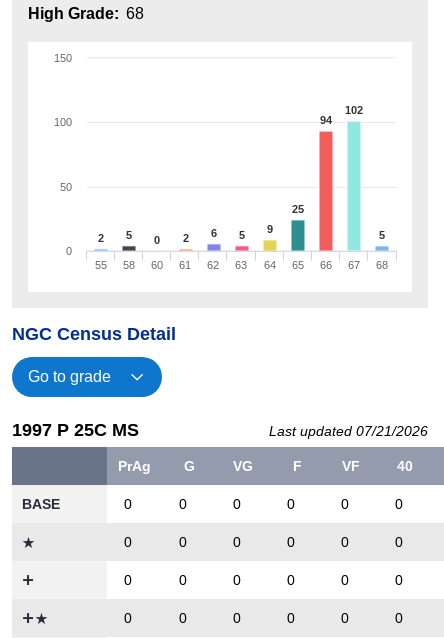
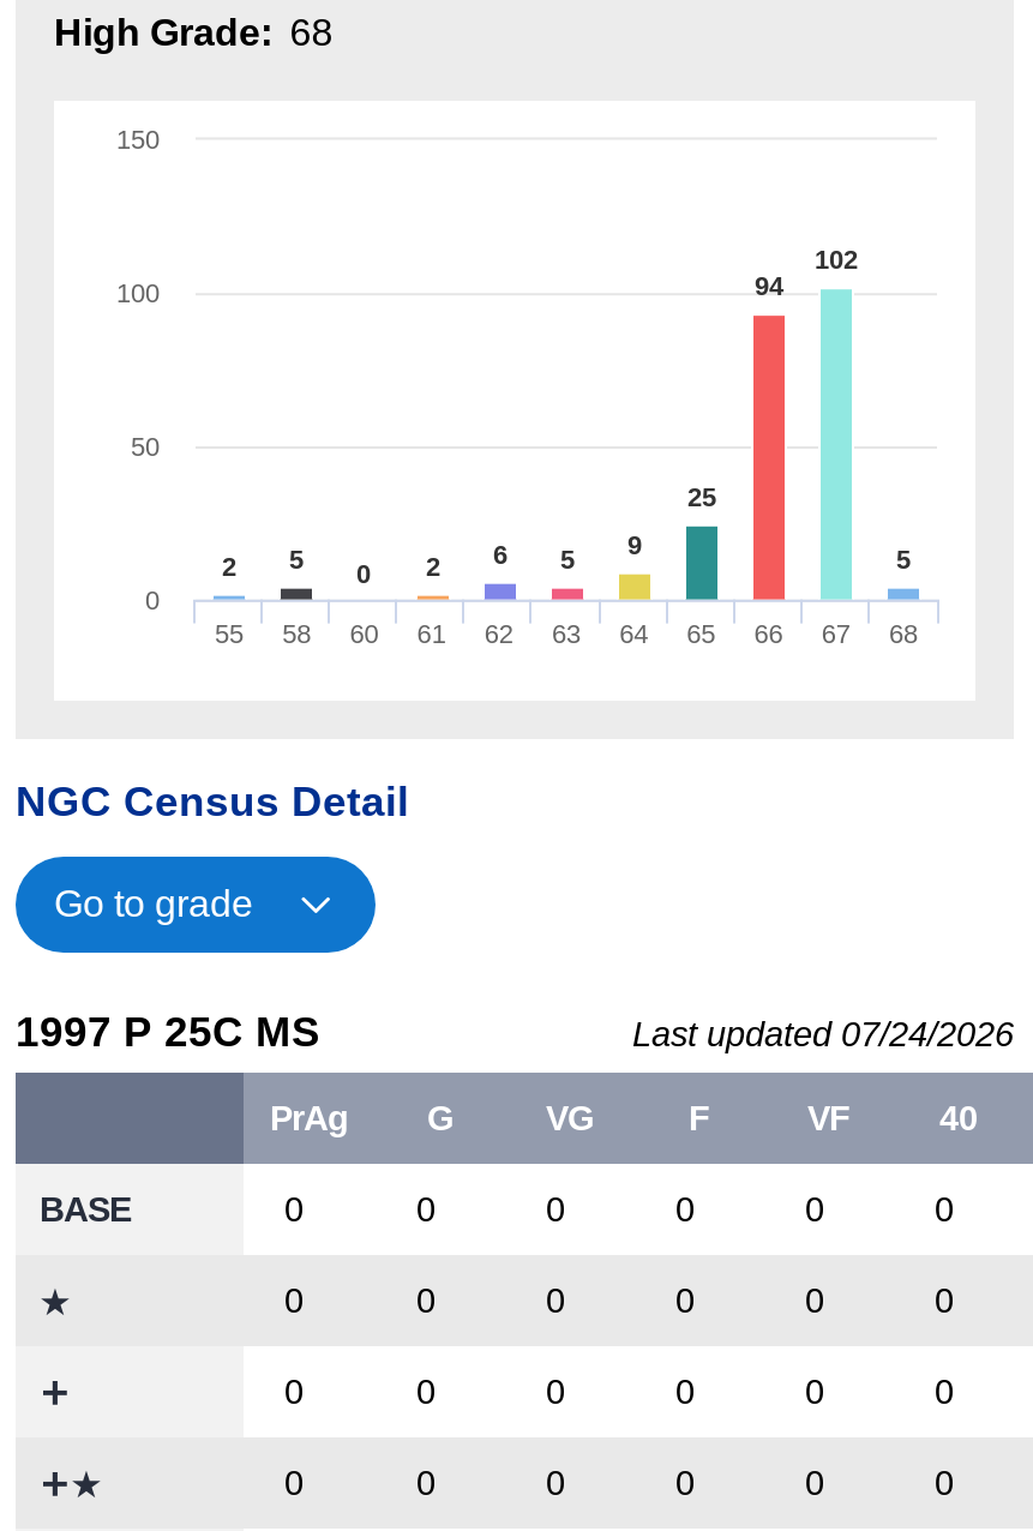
- Last updated 07/21/2026
+ Last updated 07/24/2026
